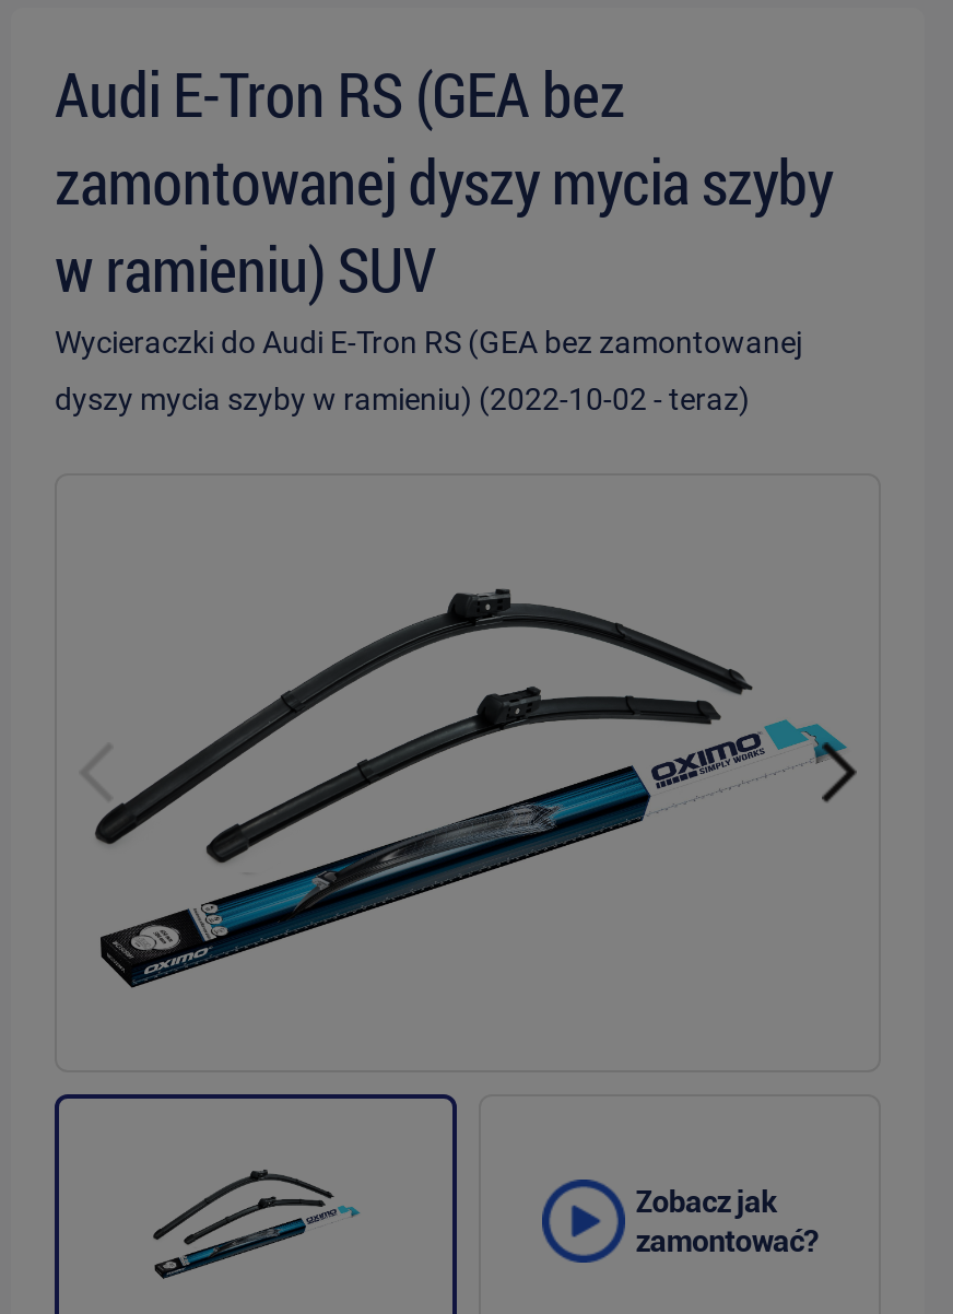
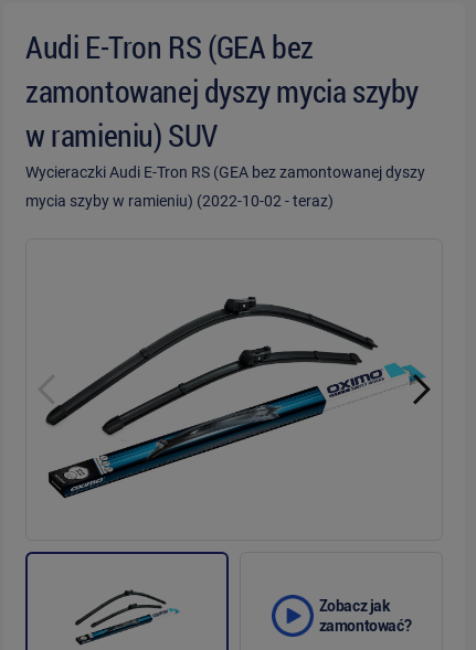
- Wycieraczki do Audi E-Tron RS (GEA bez zamontowanej
+ Wycieraczki Audi E-Tron RS (GEA bez zamontowanej dyszy

- dyszy mycia szyby w ramieniu) (2022-10-02 - teraz)
+ mycia szyby w ramieniu) (2022-10-02 - teraz)
